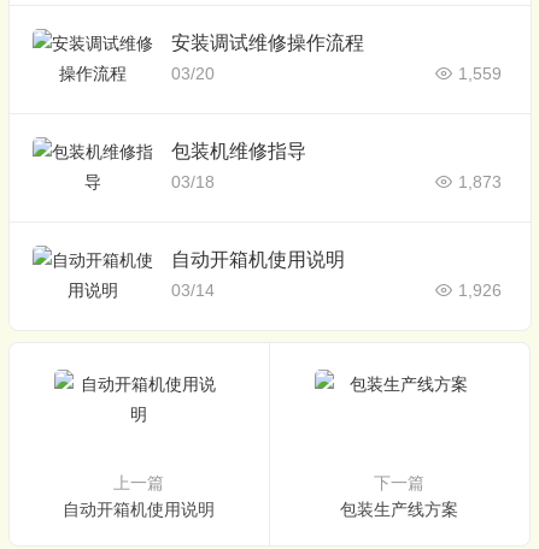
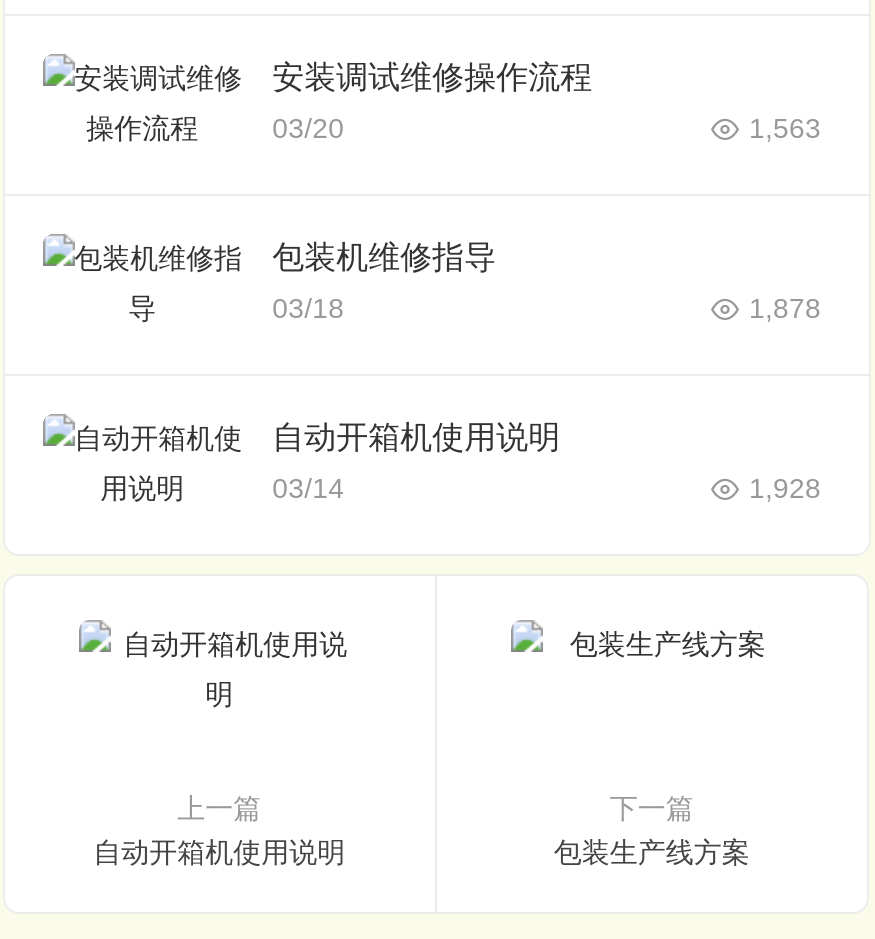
- 1,559
+ 1,563

- 1,873
+ 1,878

- 1,926
+ 1,928
